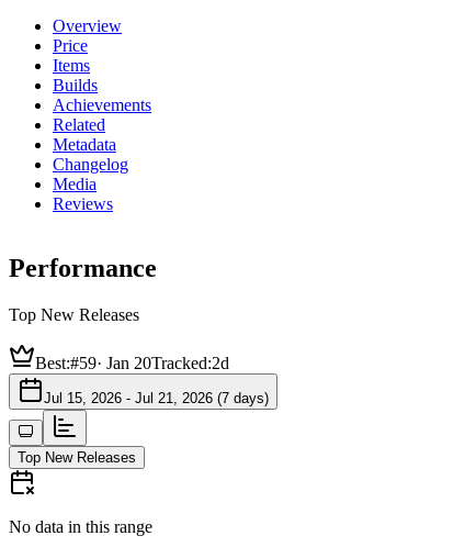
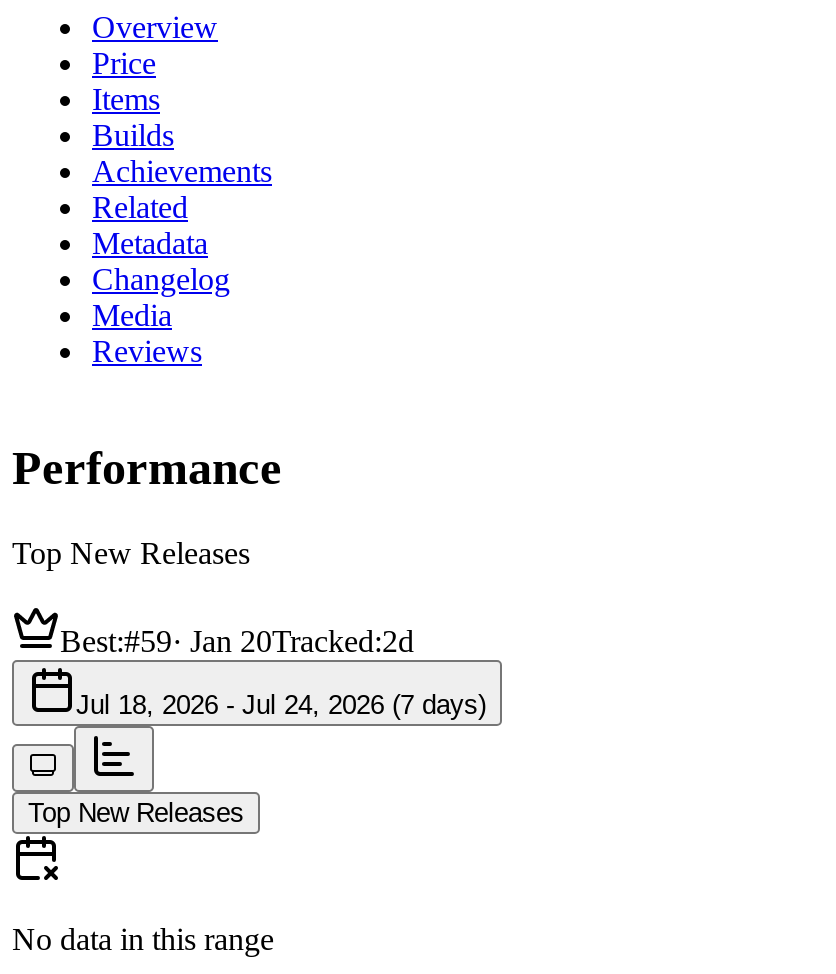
- Jul 15, 2026 - Jul 21, 2026 (7 days)
+ Jul 18, 2026 - Jul 24, 2026 (7 days)
